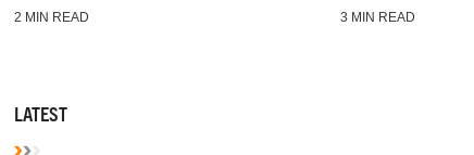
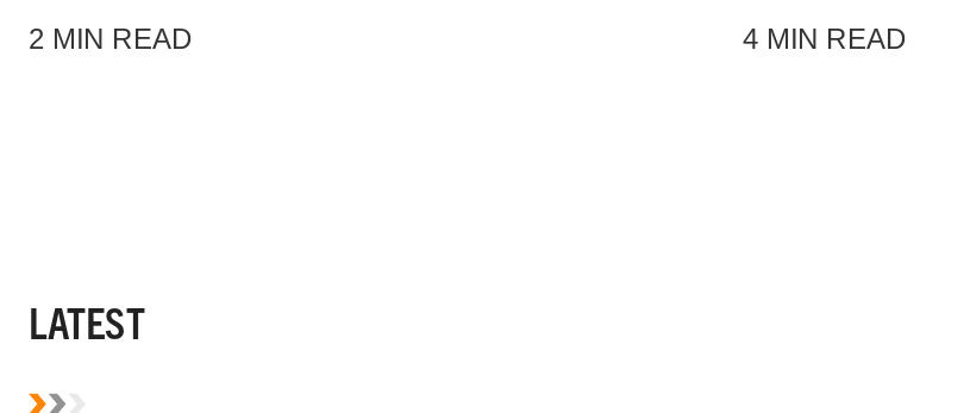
- 3 MIN READ
+ 4 MIN READ
